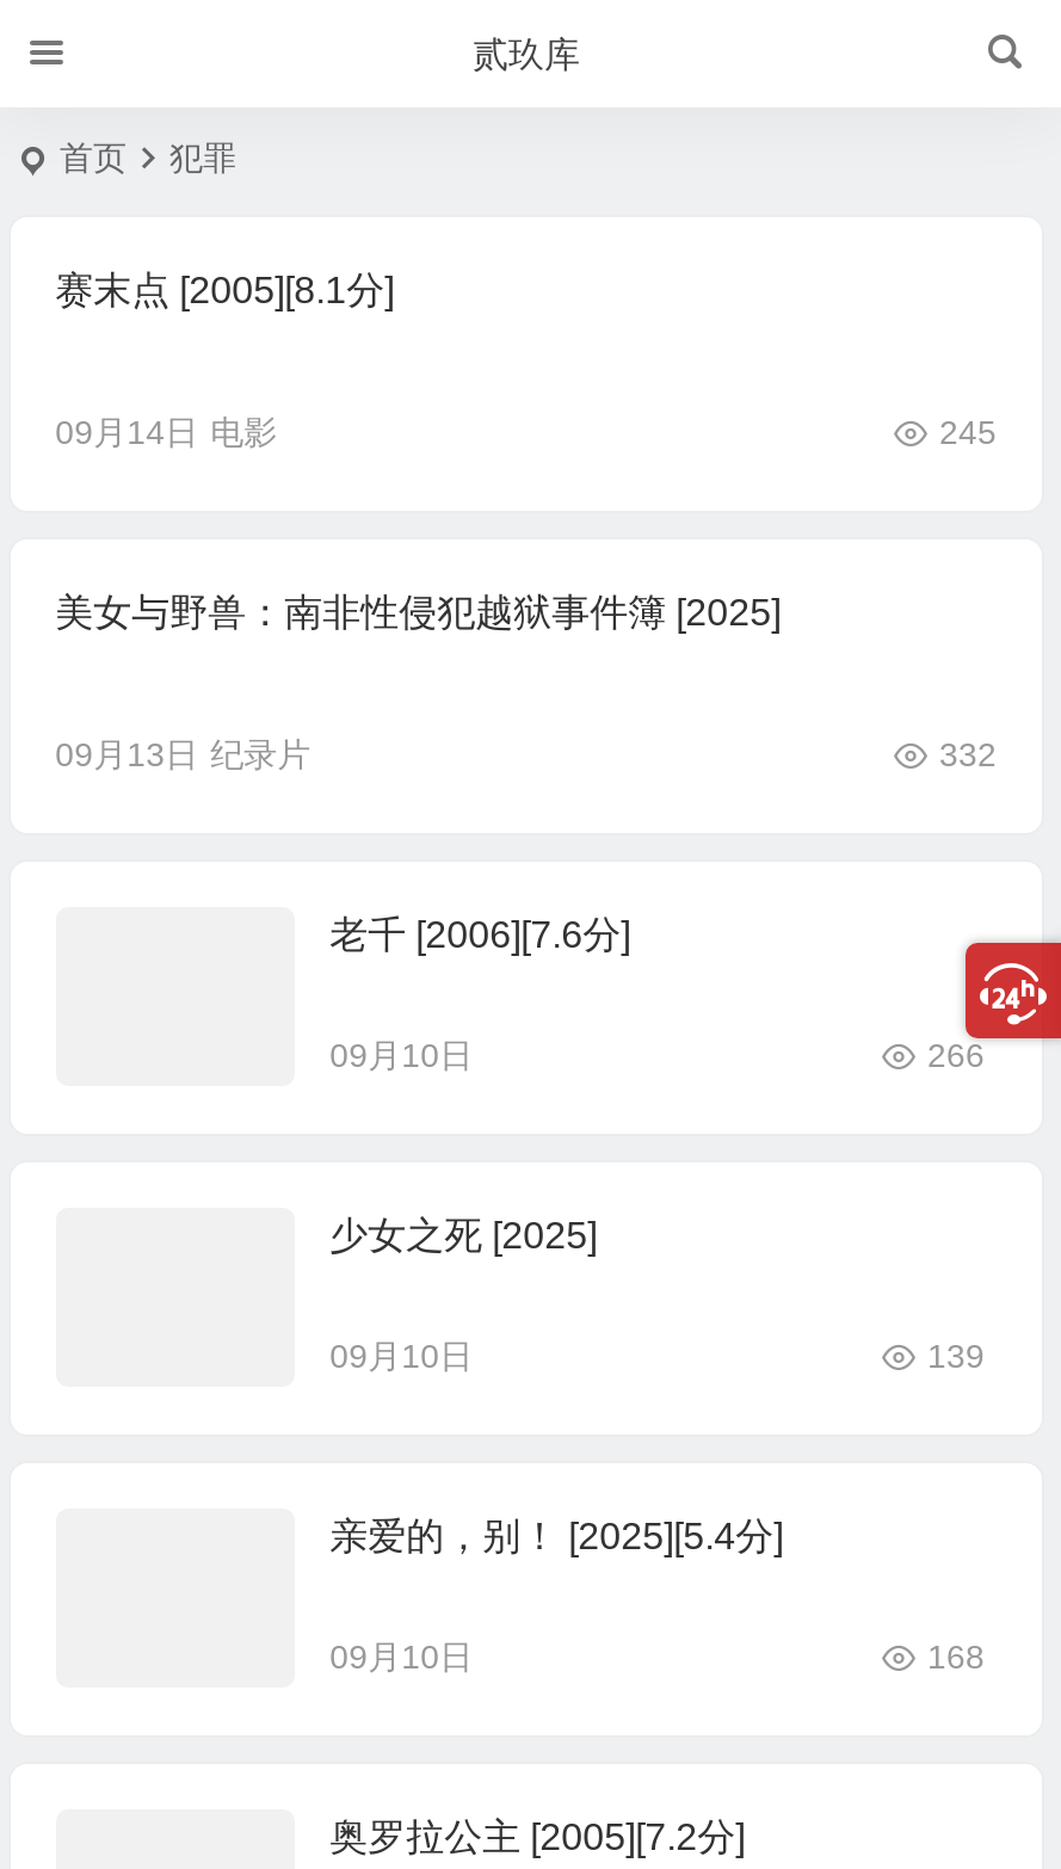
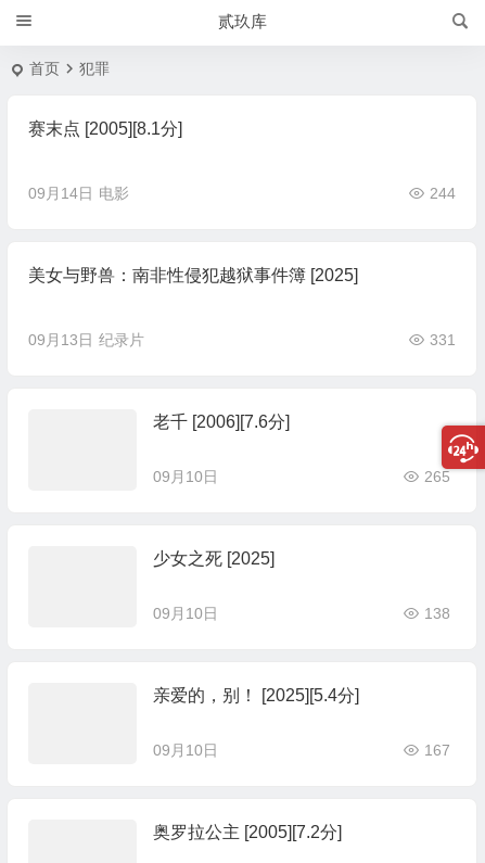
- 245
+ 244

- 332
+ 331

- 266
+ 265

- 139
+ 138

- 168
+ 167
